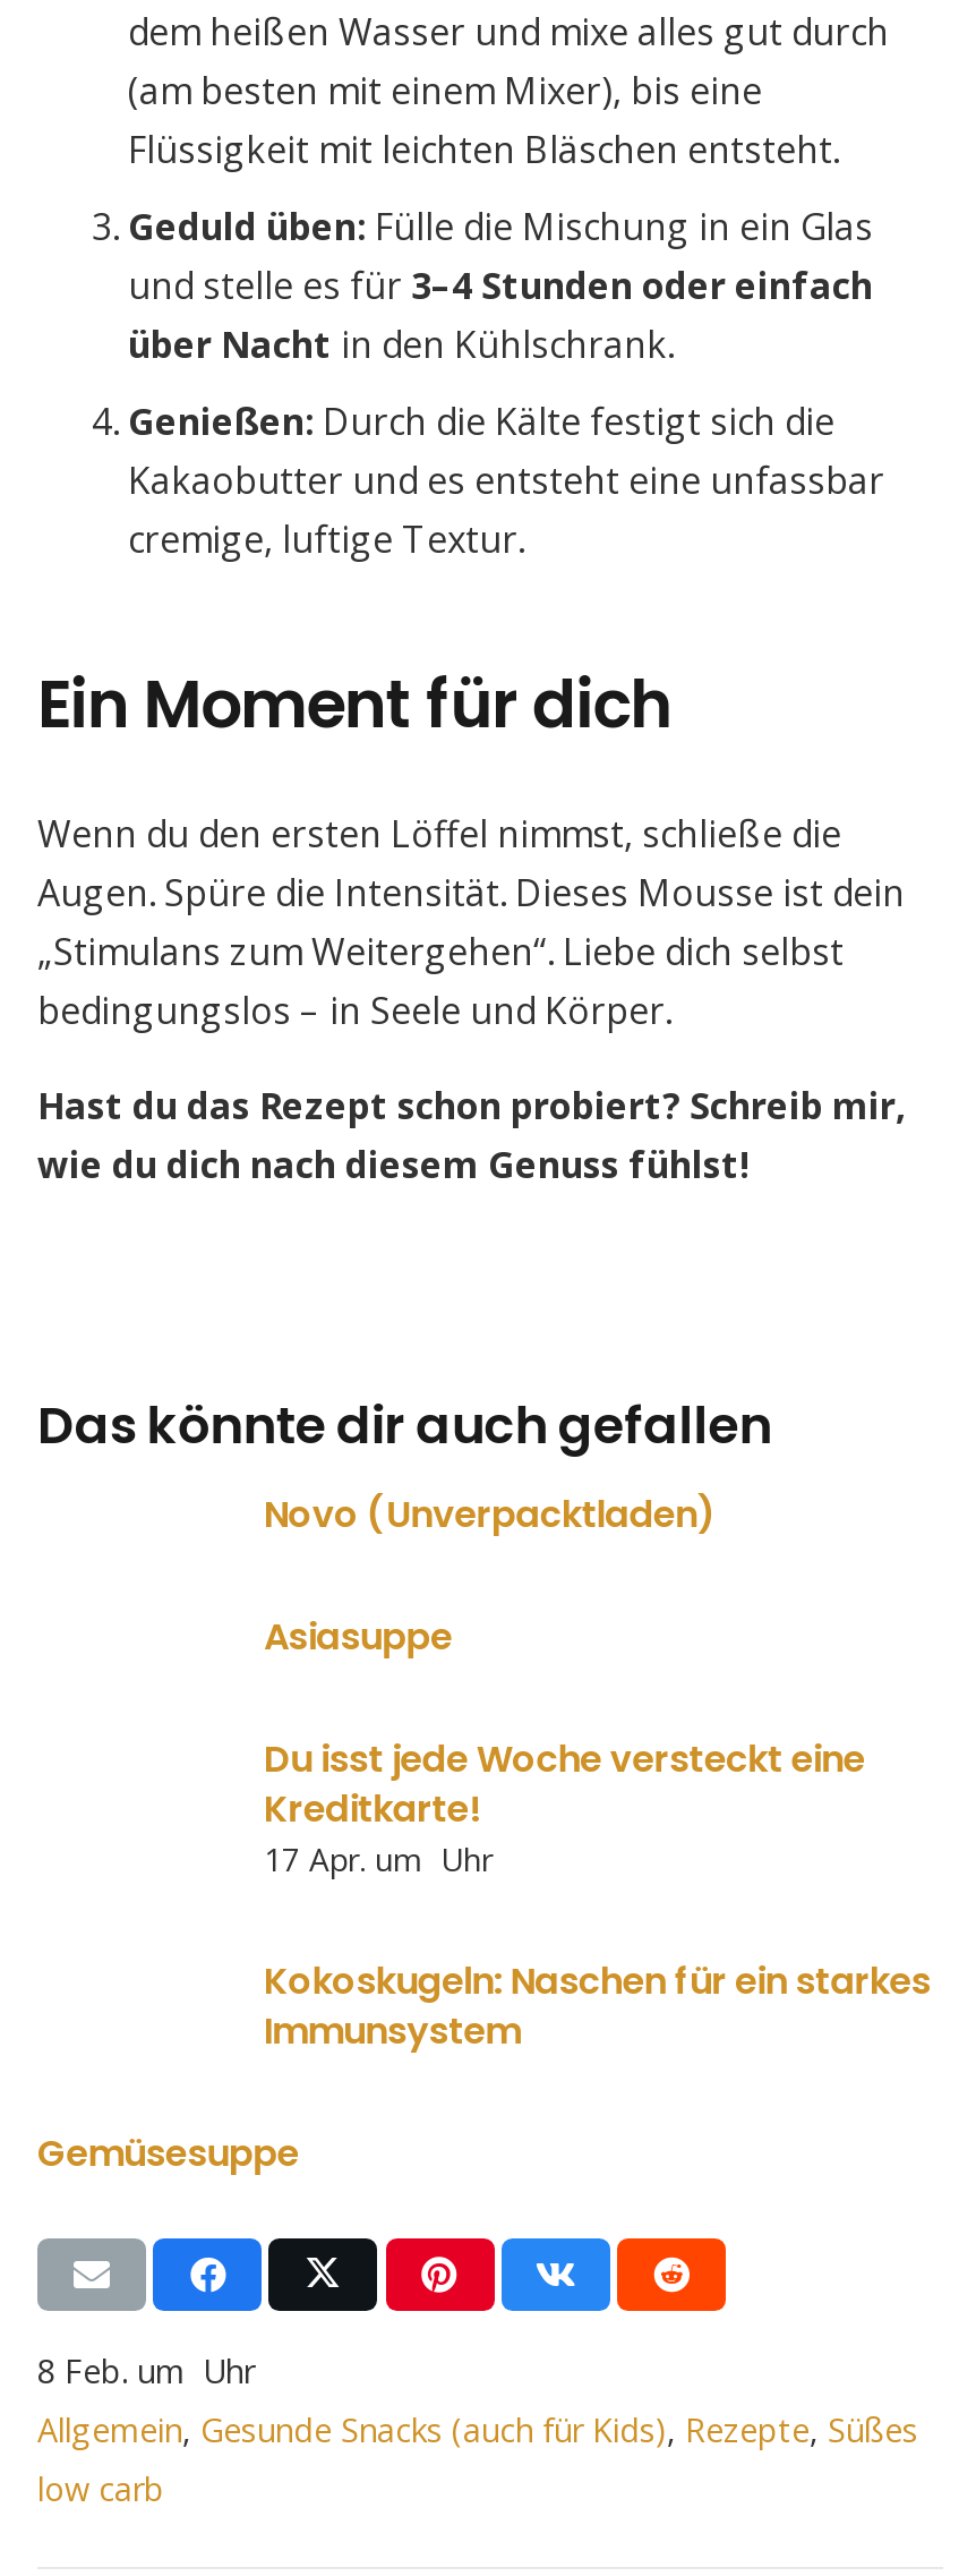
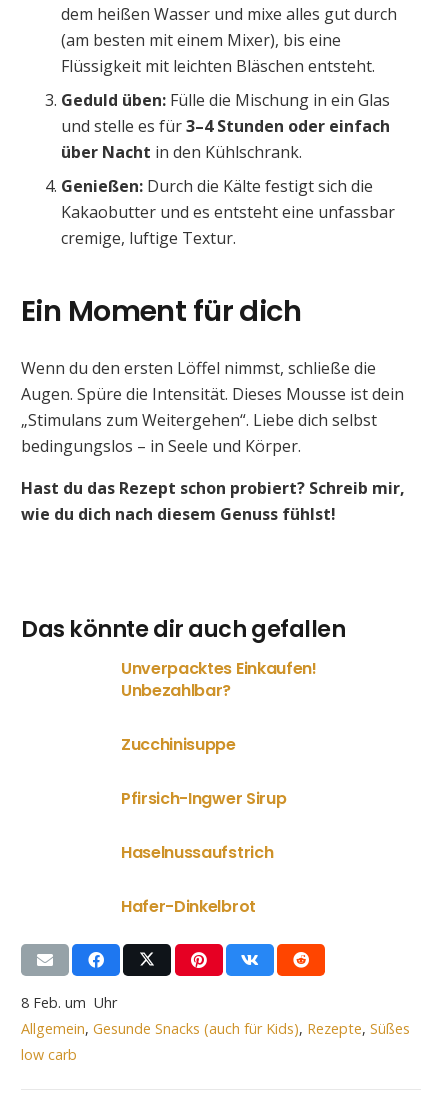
- Novo (Unverpacktladen)
+ Unverpacktes Einkaufen!
+ Unbezahlbar?

- Asiasuppe
+ Zucchinisuppe

- Du isst jede Woche versteckt eine
- Kreditkarte!
- 17 Apr. um Uhr
+ Pfirsich-Ingwer Sirup

- Kokoskugeln: Naschen für ein starkes
- Immunsystem
+ Haselnussaufstrich

- Gemüsesuppe
+ Hafer-Dinkelbrot
